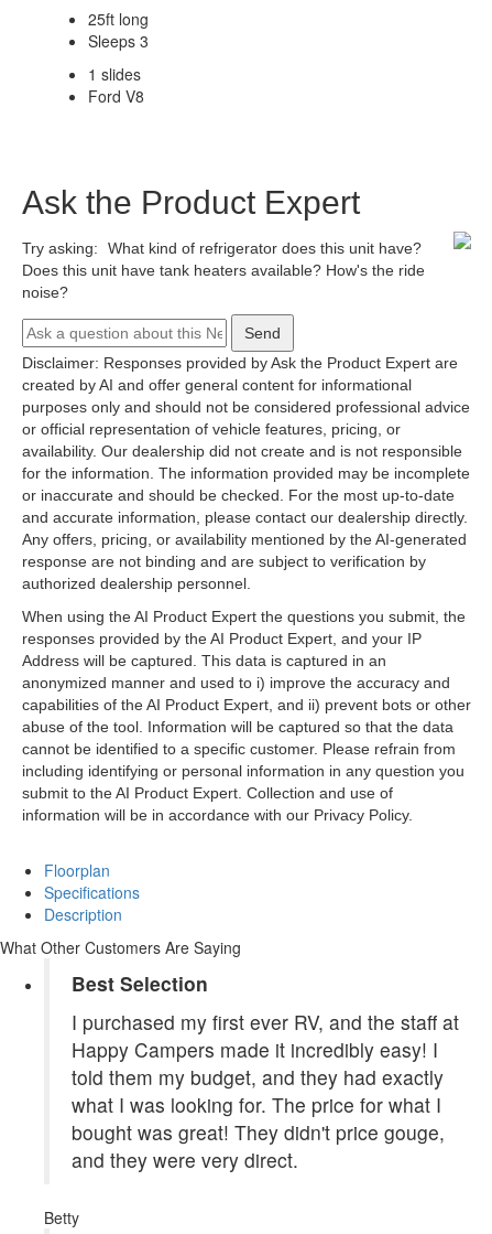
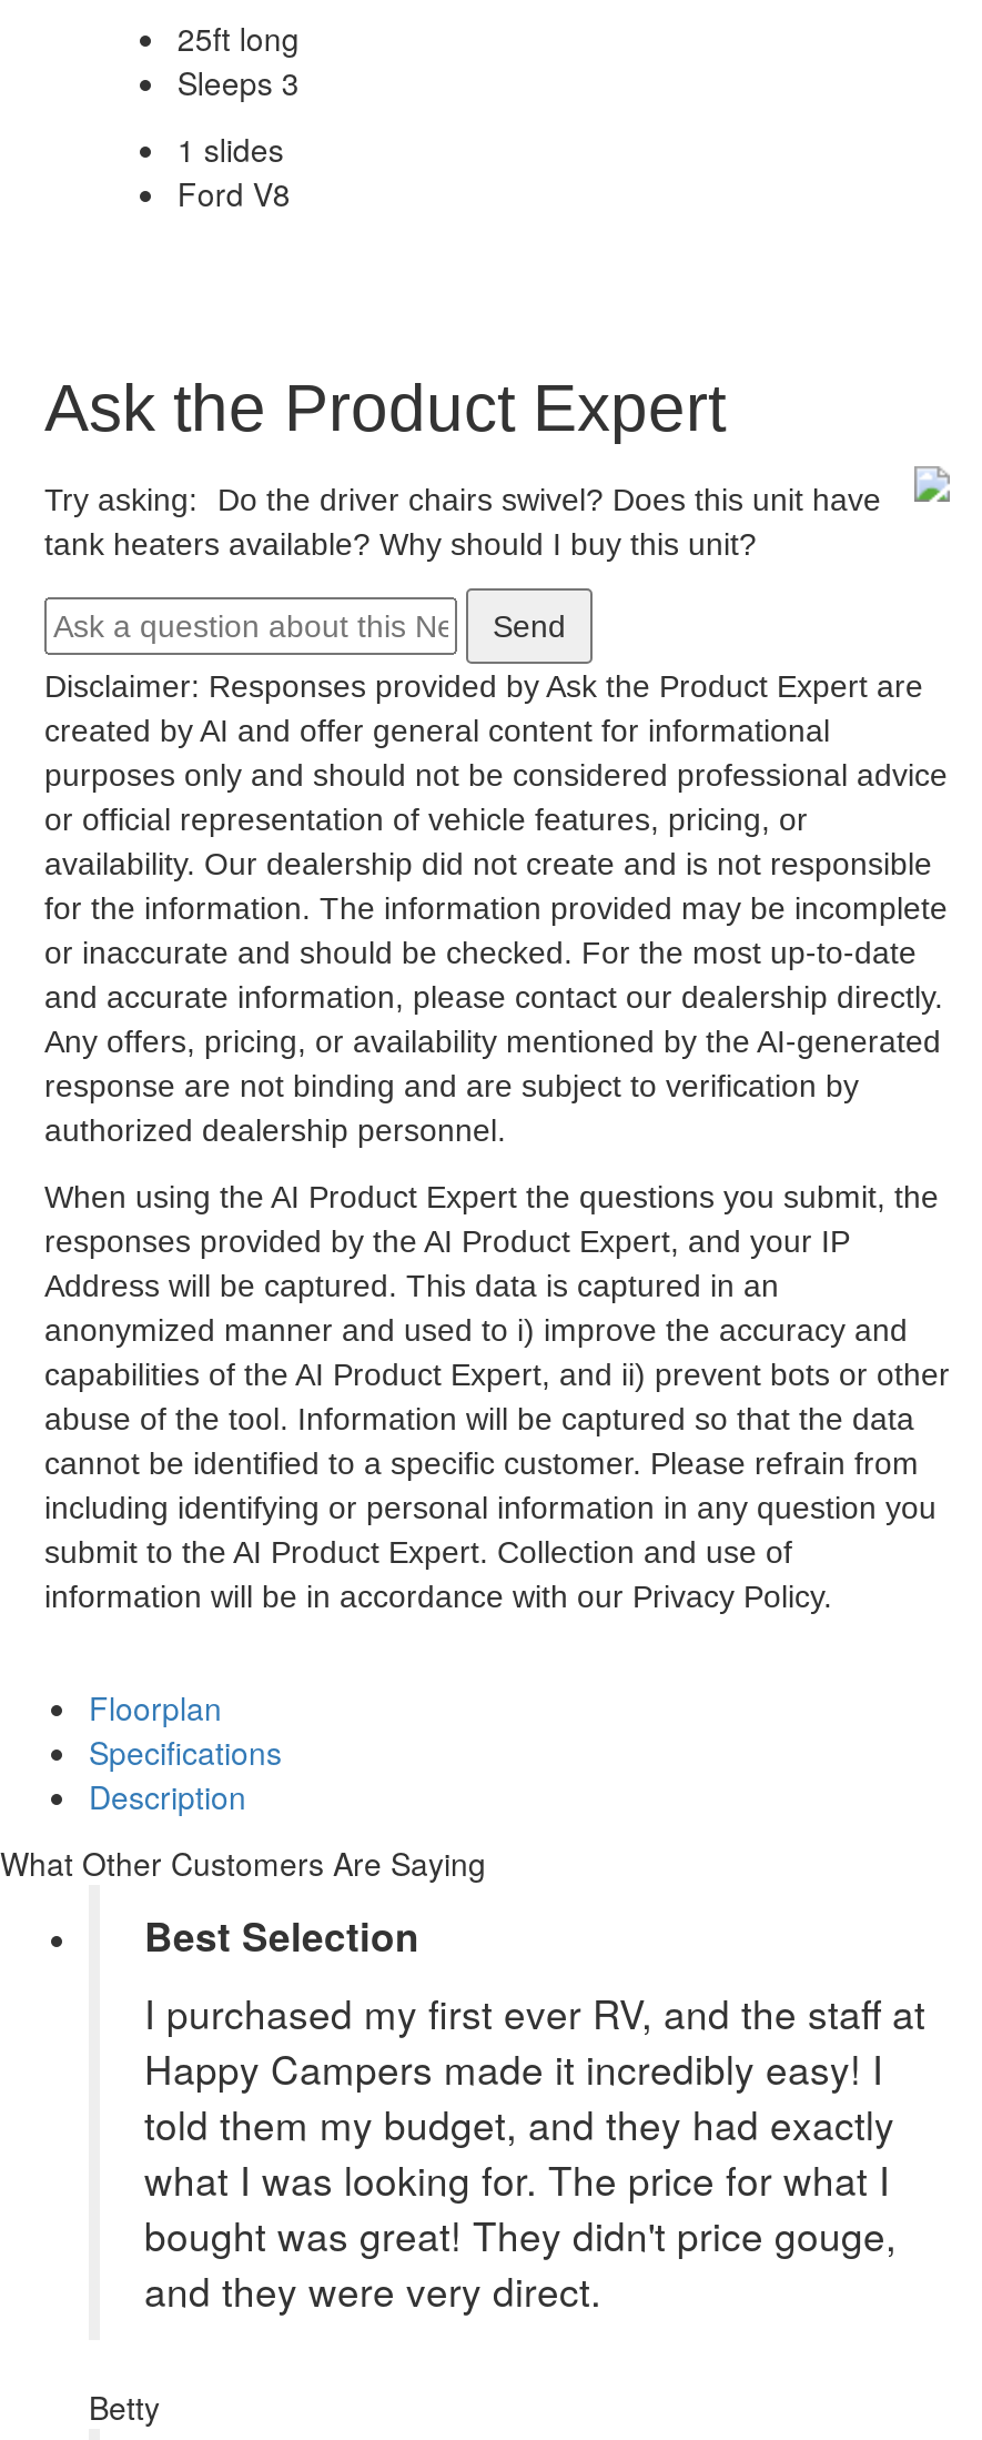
- Try asking: What kind of refrigerator does this unit have?
- Does this unit have tank heaters available? How's the ride
- noise?
+ Try asking: Do the driver chairs swivel? Does this unit have
+ tank heaters available? Why should I buy this unit?
